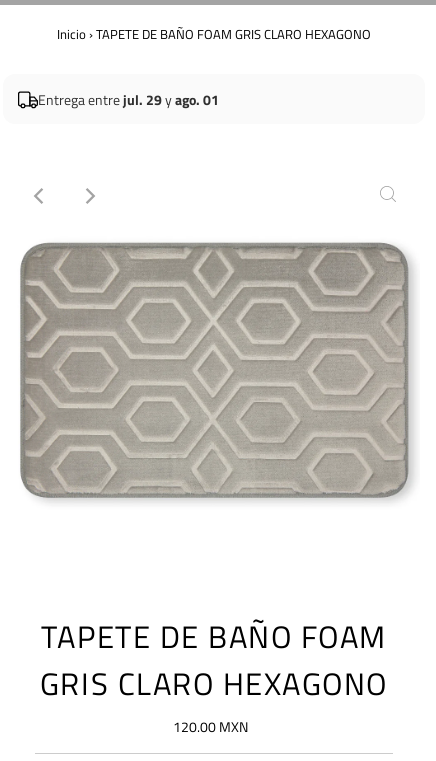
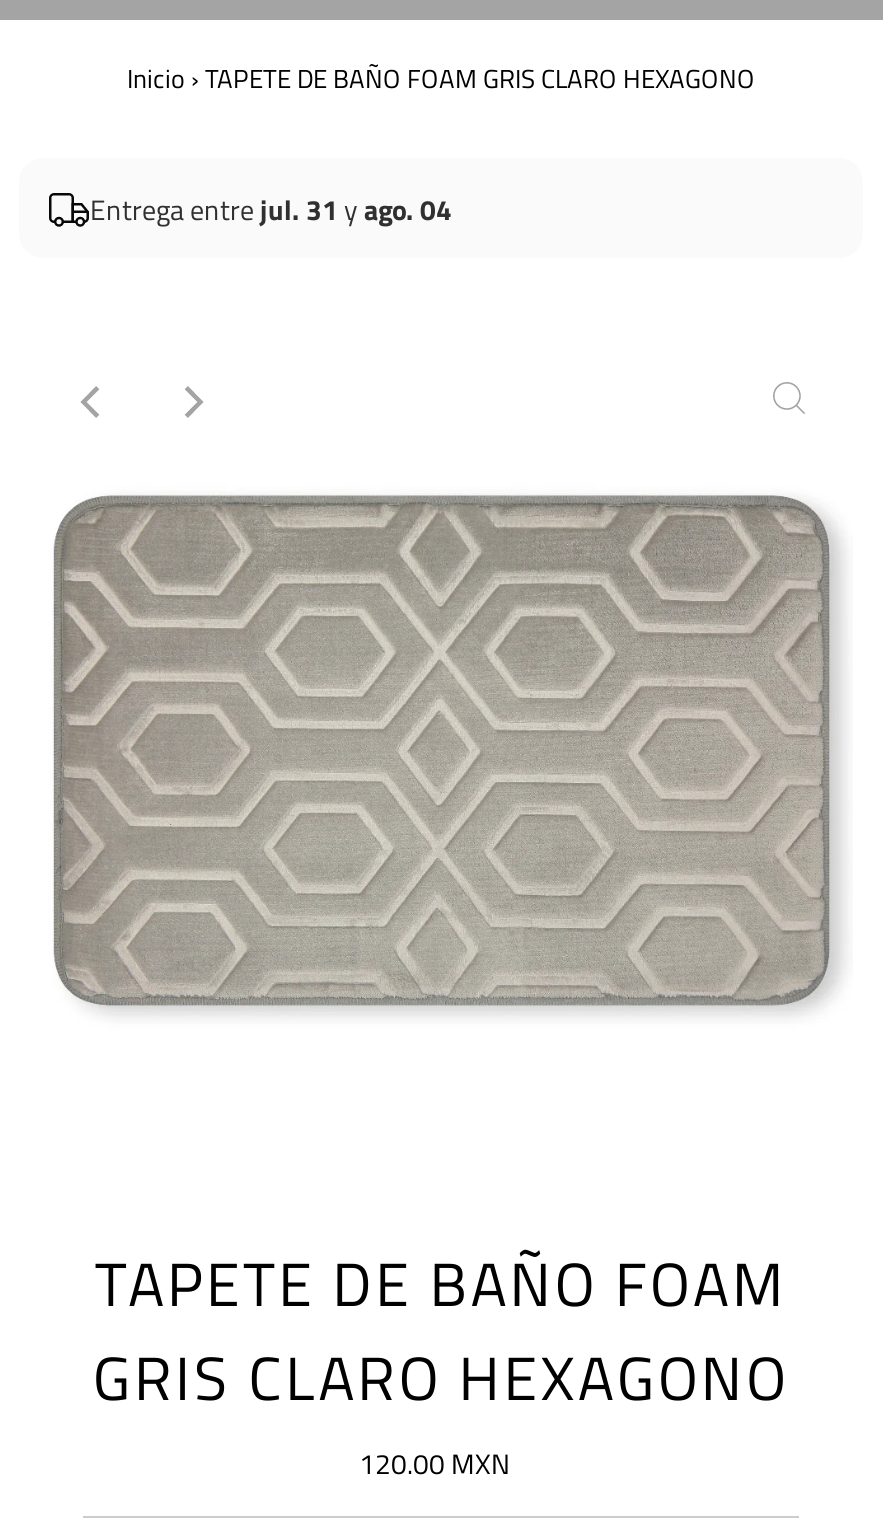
- Entrega entre jul. 29 y ago. 01
+ Entrega entre jul. 31 y ago. 04
